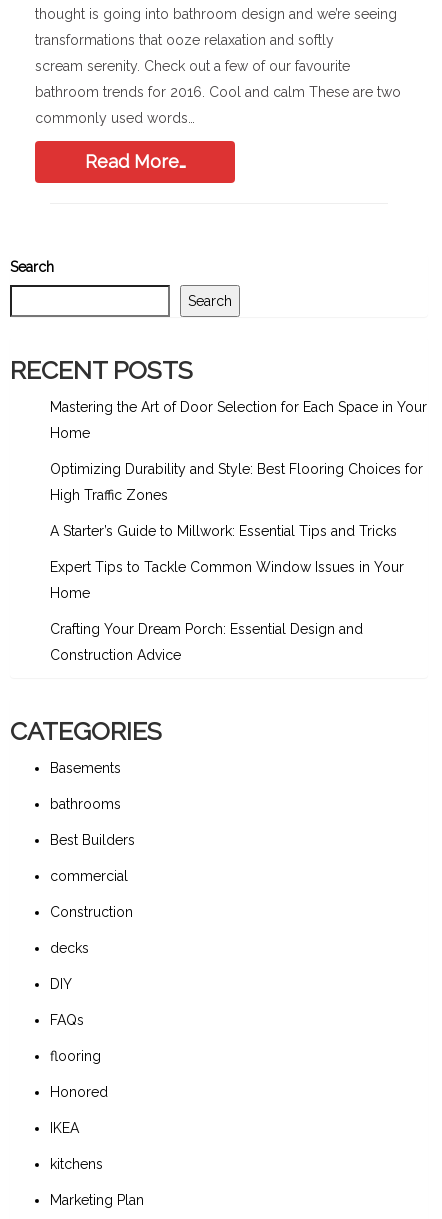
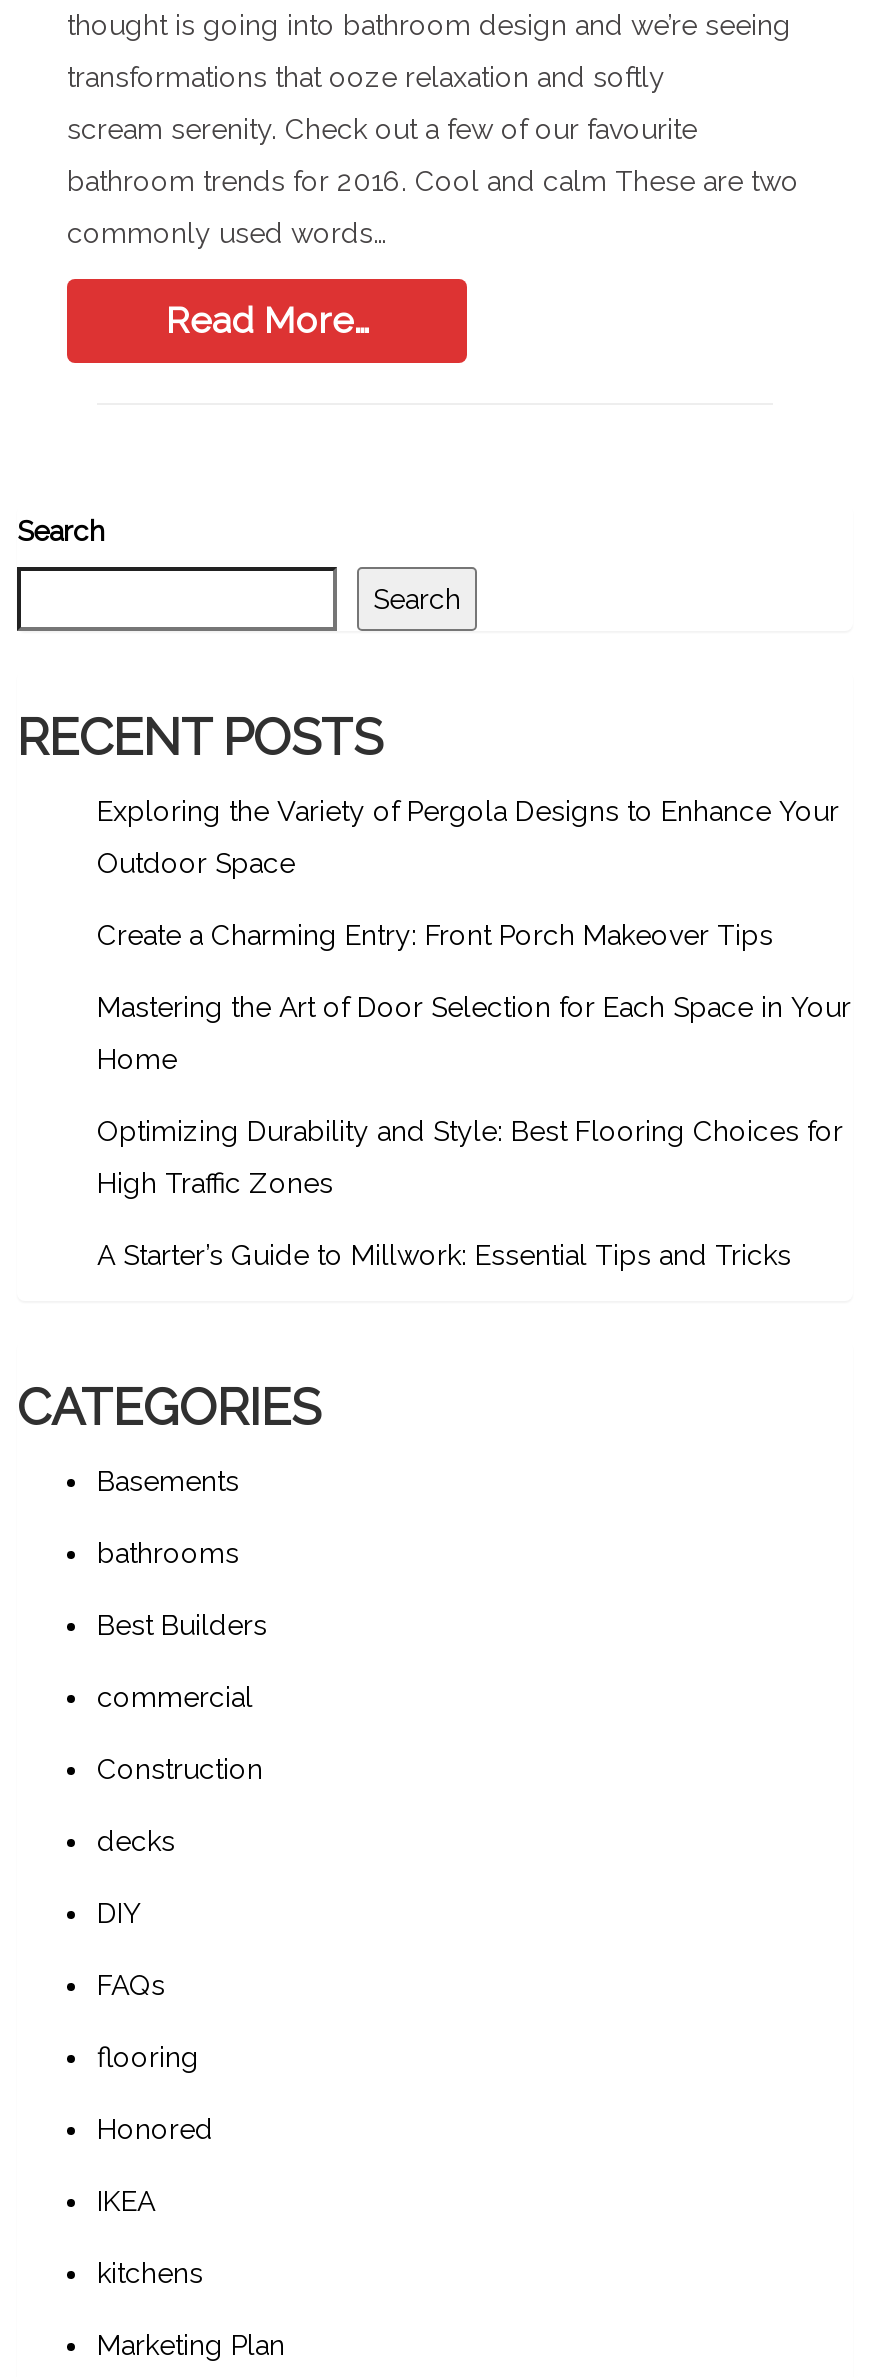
+ Exploring the Variety of Pergola Designs to Enhance Your
+ Outdoor Space
+ Create a Charming Entry: Front Porch Makeover Tips

moved down: Mastering the Art of Door Selection for Each Space in Your | Home | Optimizing Durability and Style: Best Flooring Choices for | High Traffic Zones | A Starter’s Guide to Millwork: Essential Tips and Tricks

- Expert Tips to Tackle Common Window Issues in Your
- Home
- Crafting Your Dream Porch: Essential Design and
- Construction Advice
